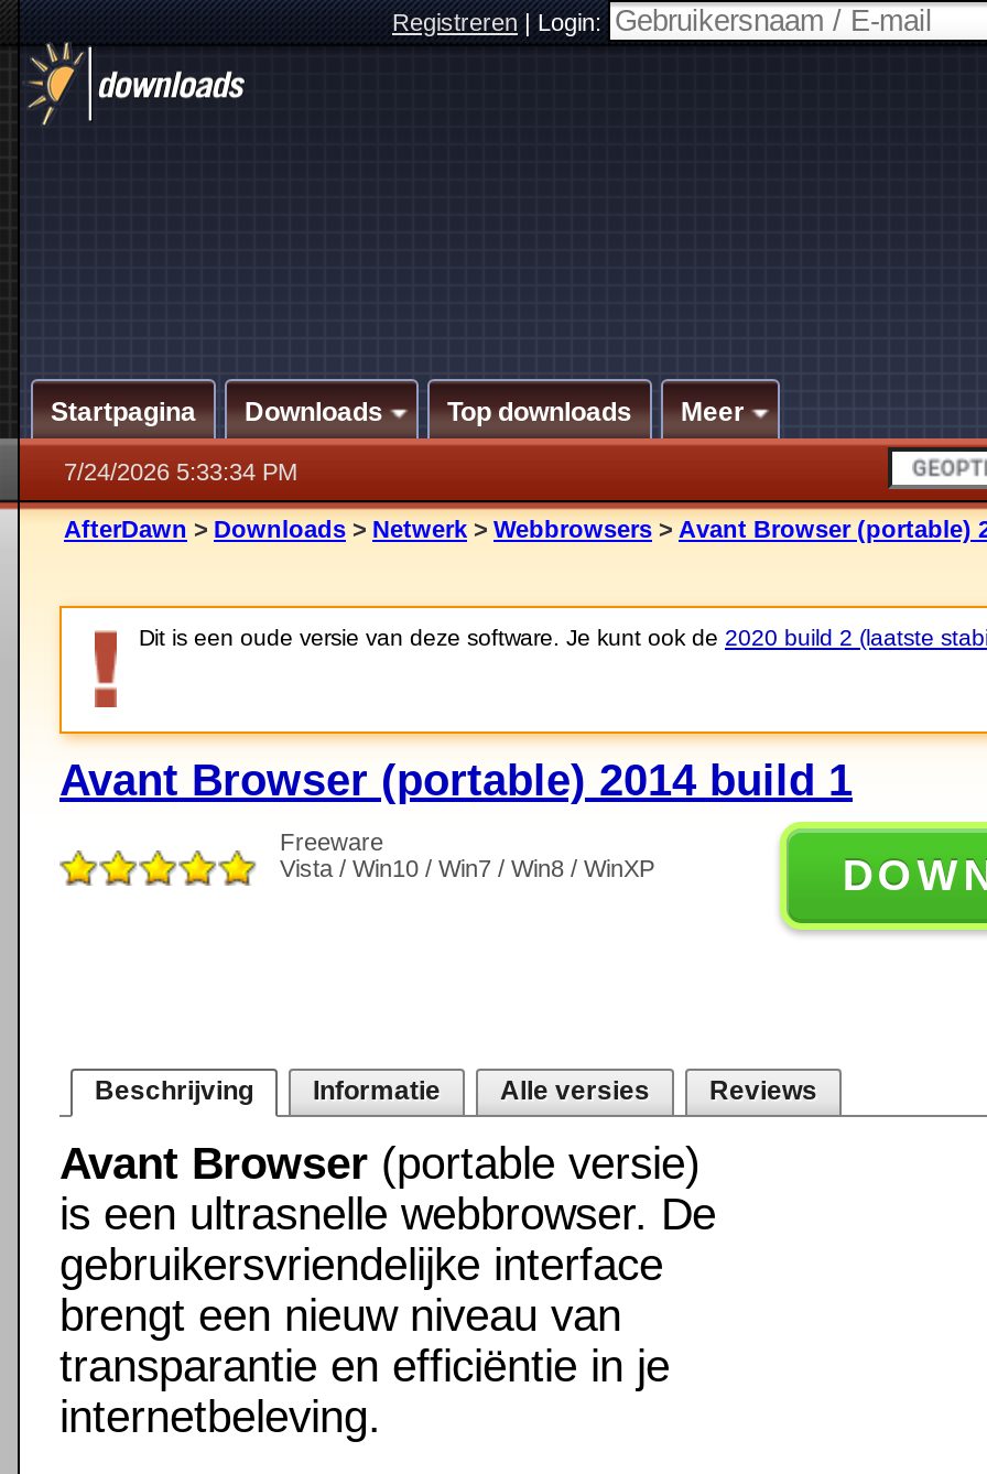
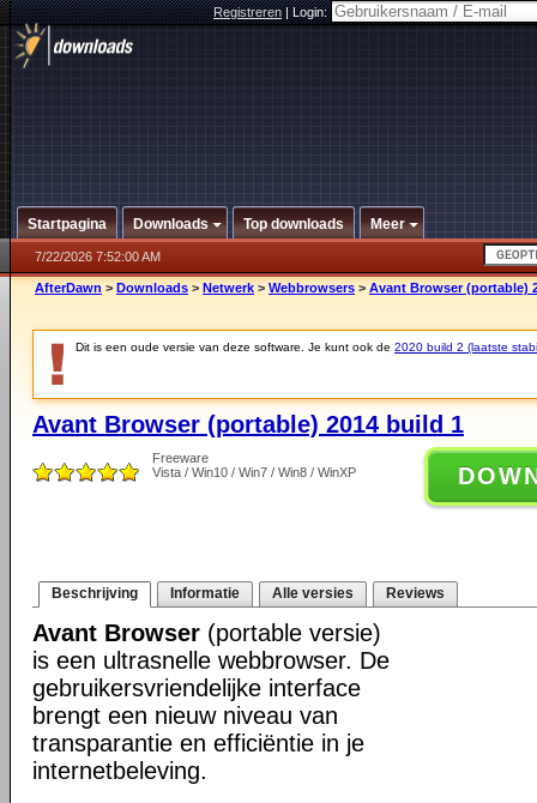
- 7/24/2026 5:33:34 PM
+ 7/22/2026 7:52:00 AM
